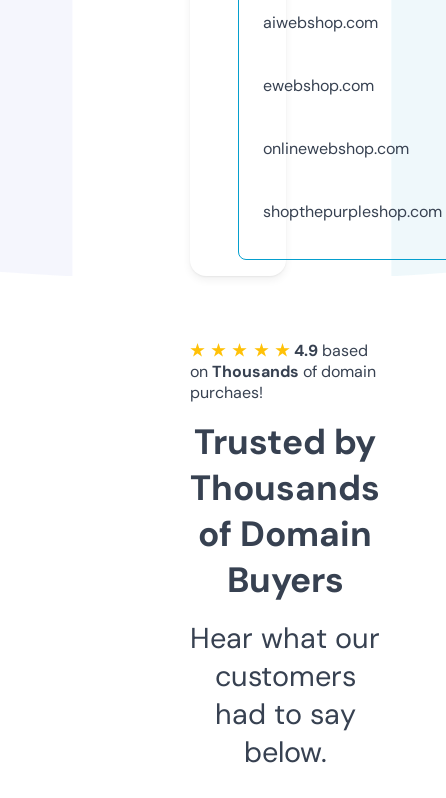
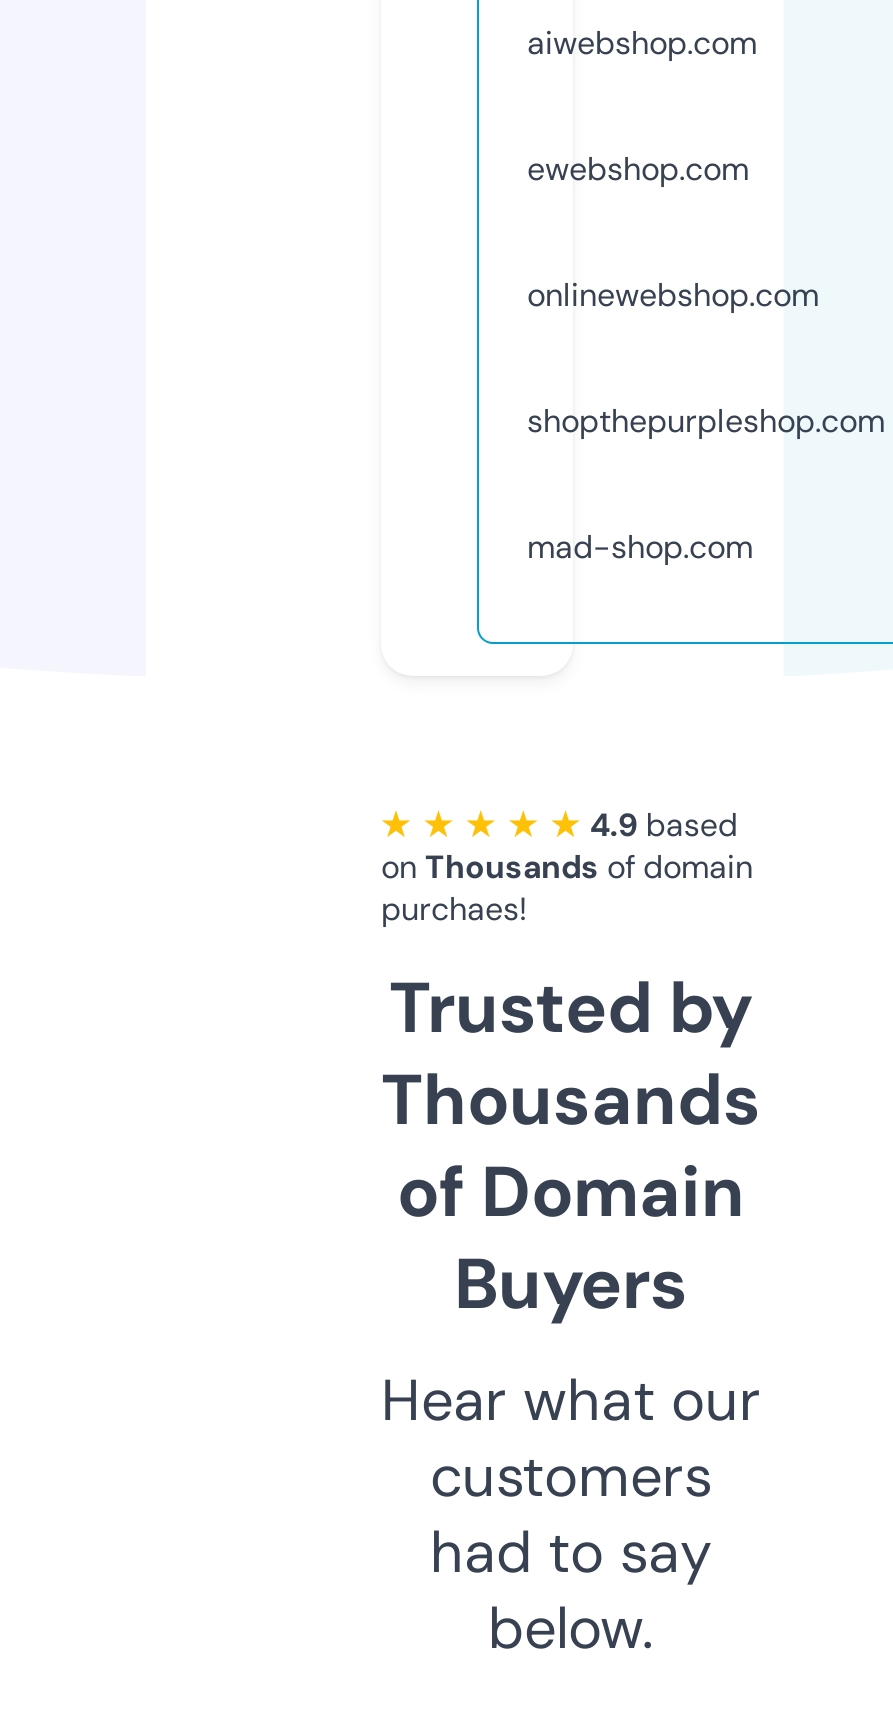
+ mad-shop.com
